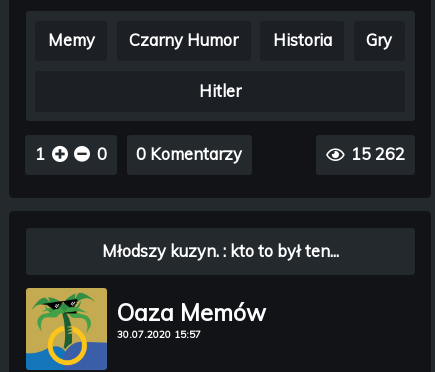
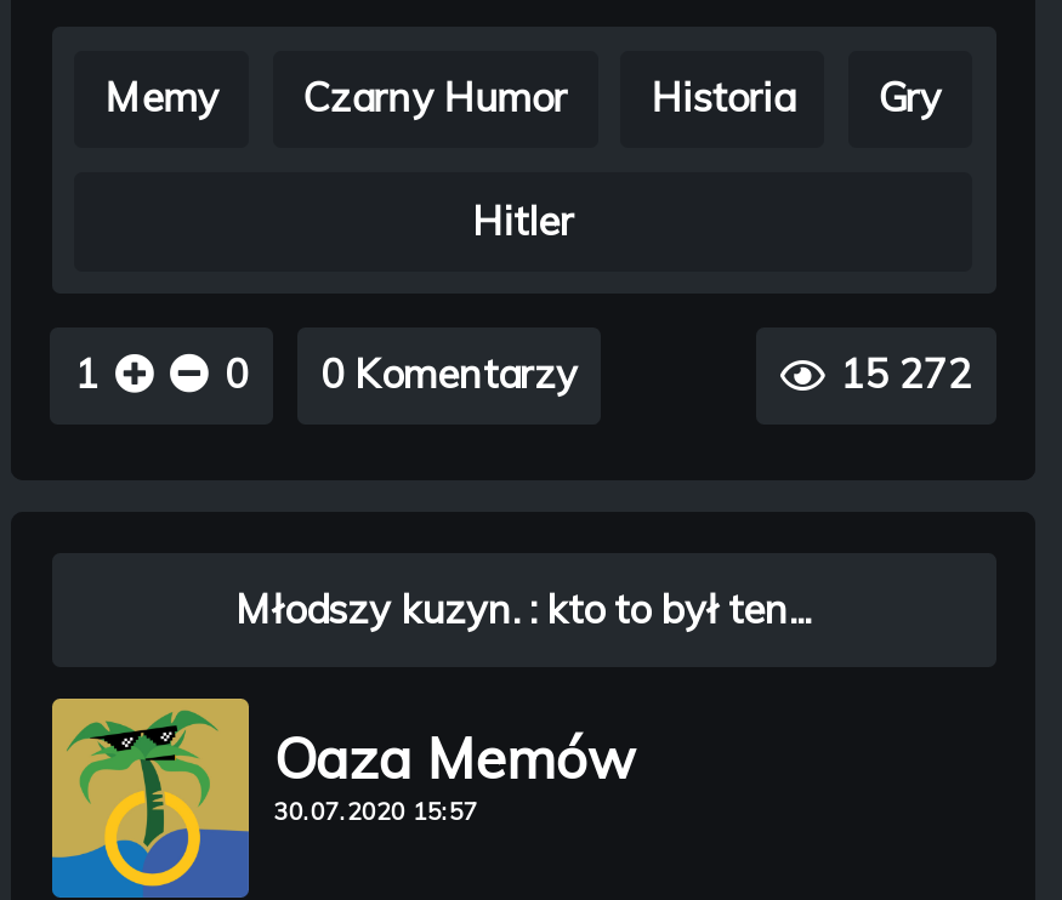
- 15 262
+ 15 272
